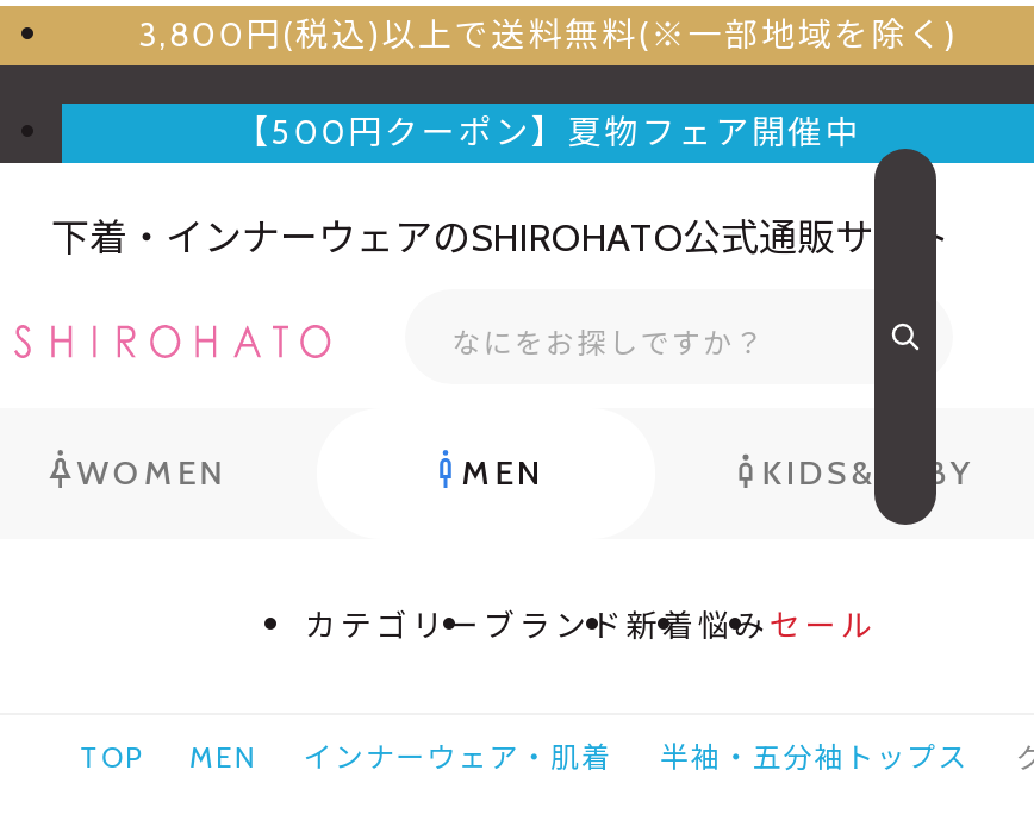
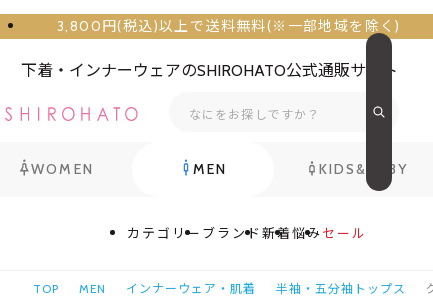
- 【500円クーポン】夏物フェア開催中
